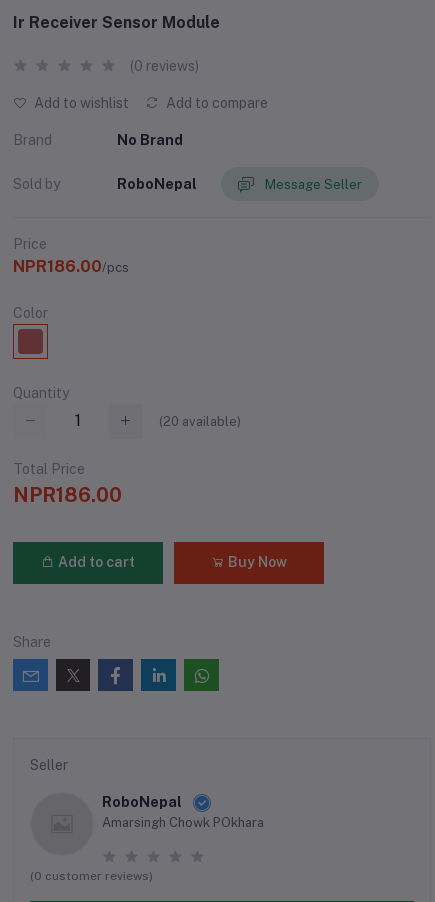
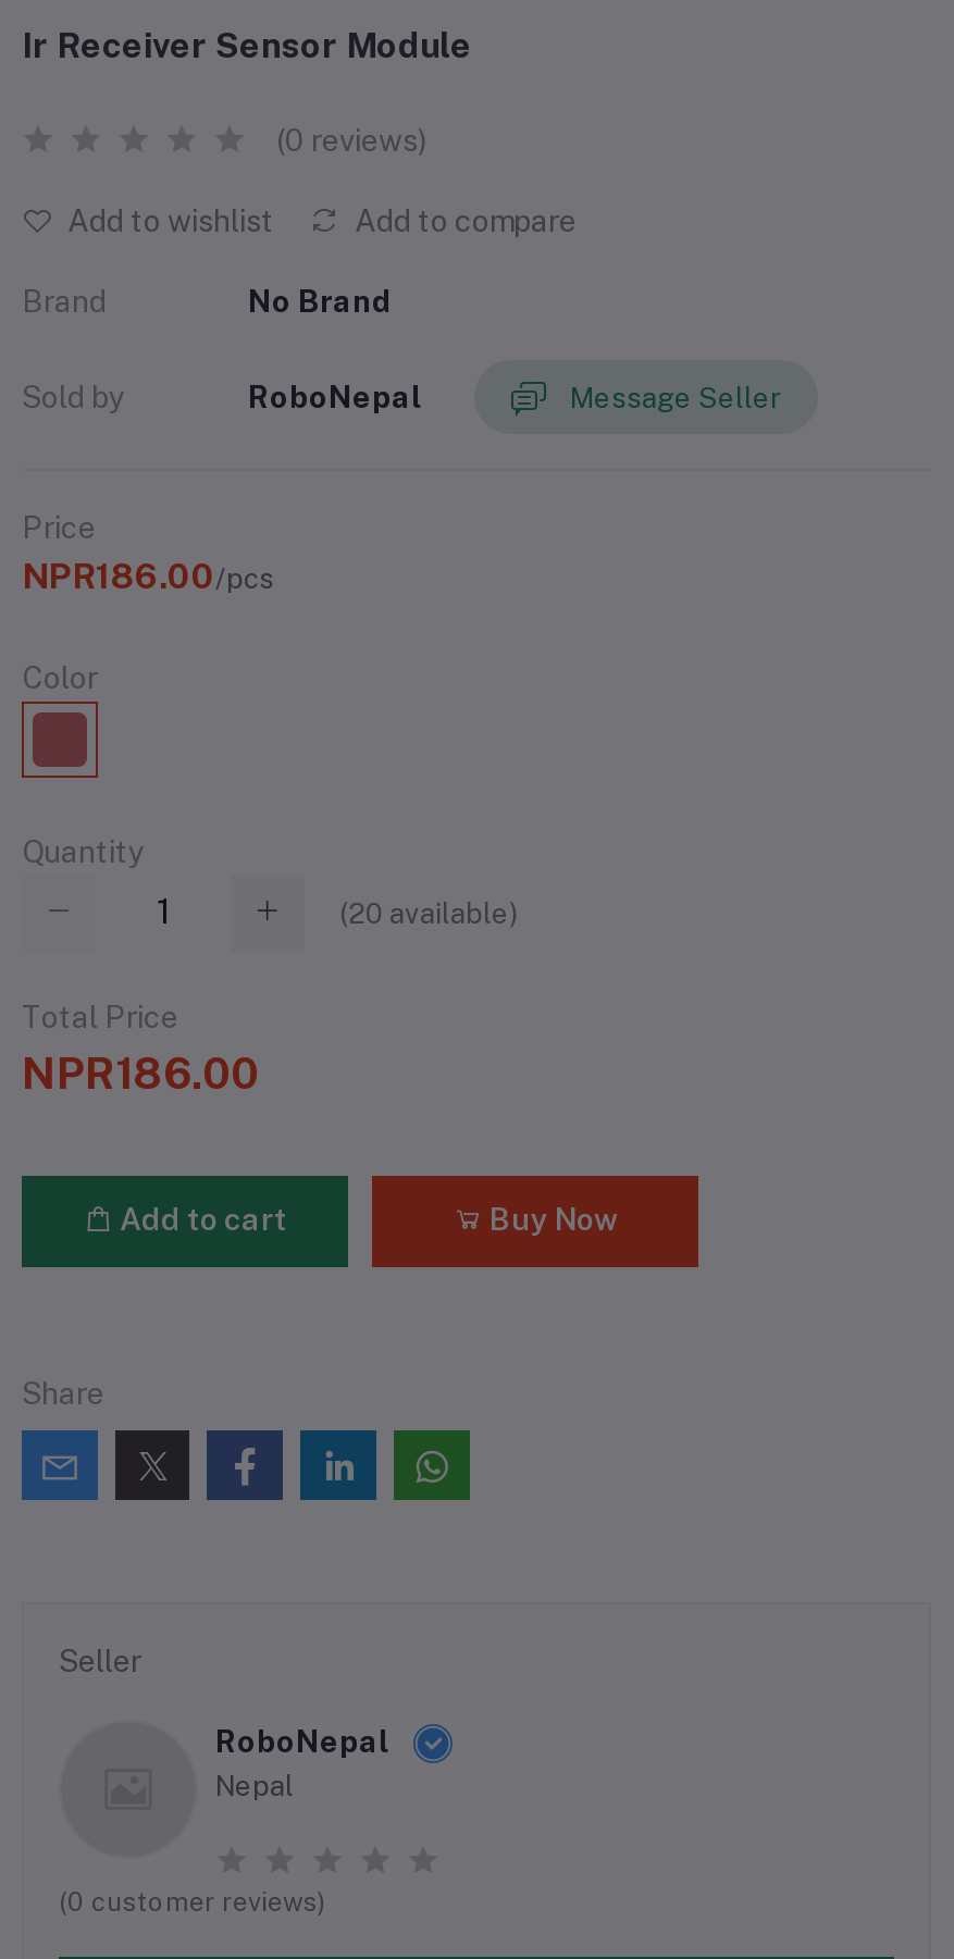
- Amarsingh Chowk POkhara
+ Nepal
